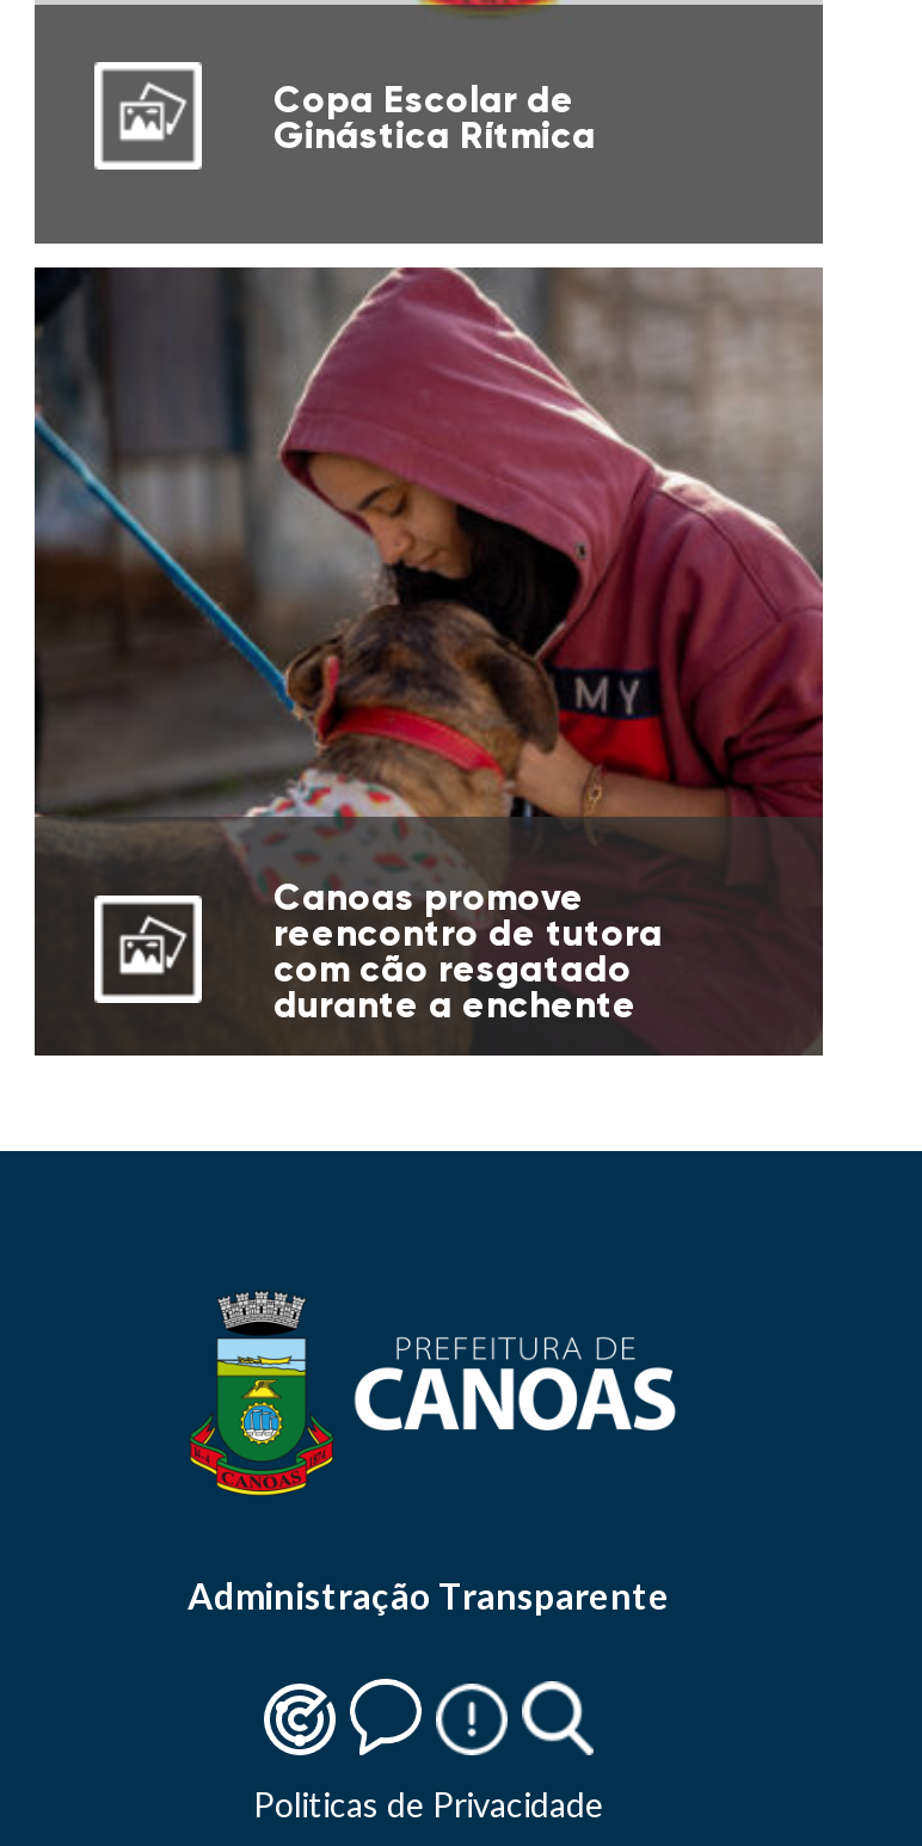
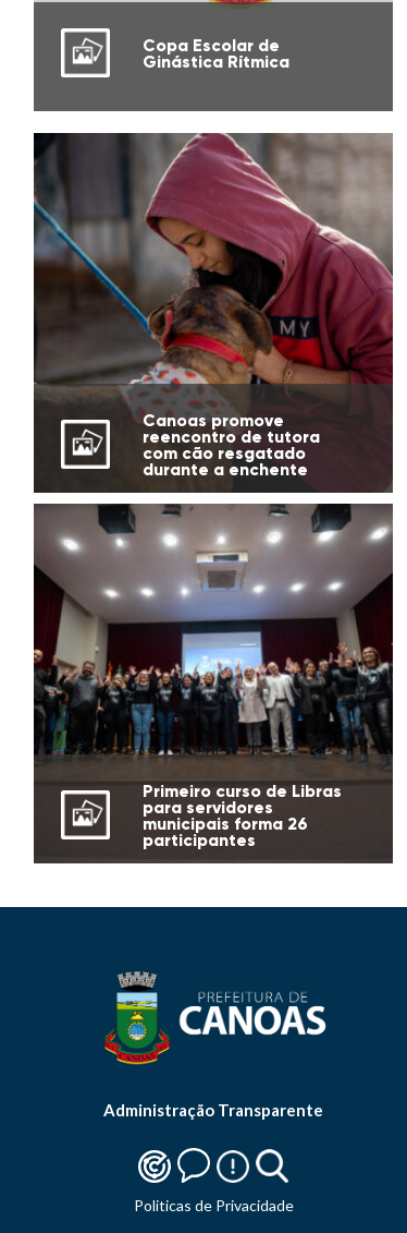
+ [image]
+ Primeiro curso de Libras
+ para servidores
+ municipais forma 26
+ participantes
